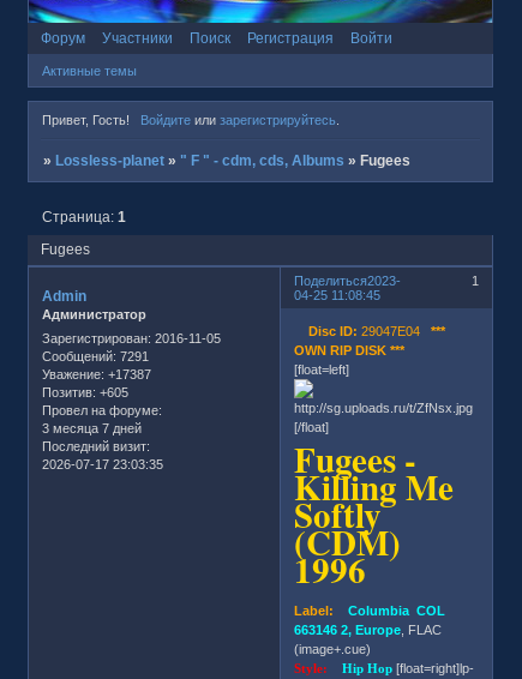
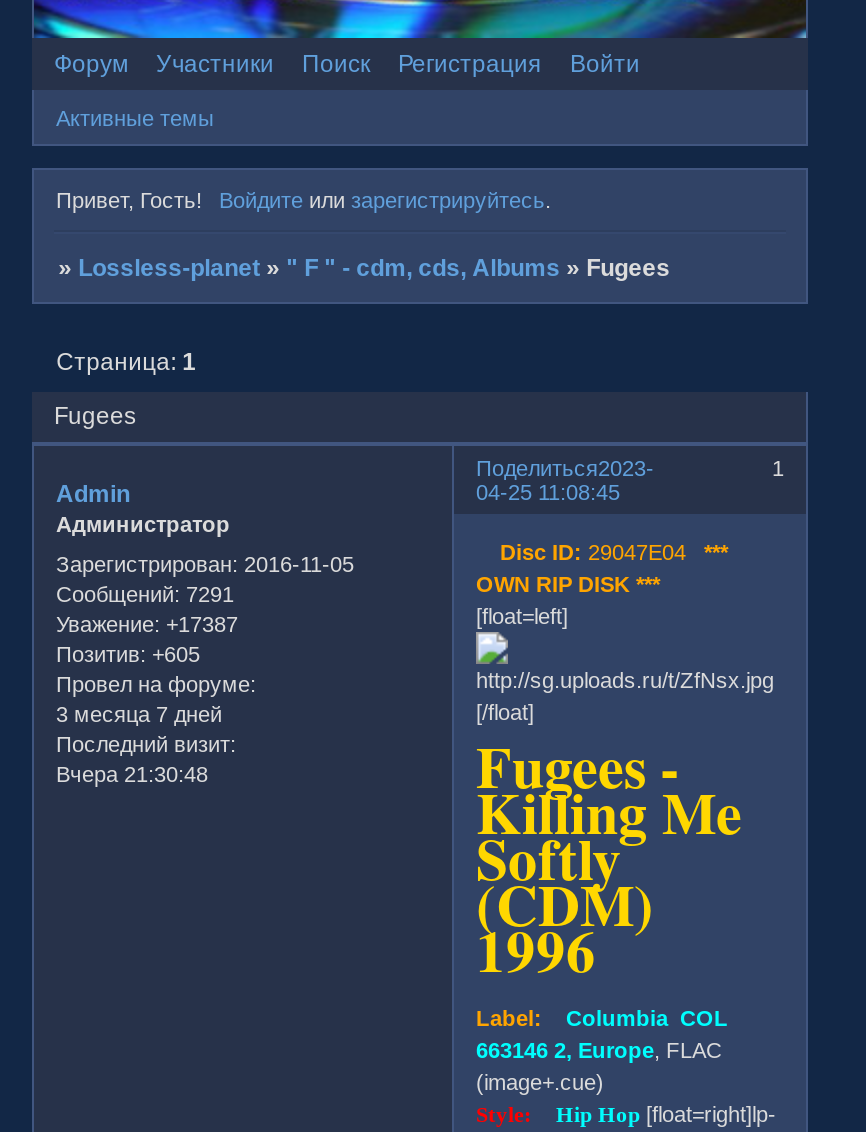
- 2026-07-17 23:03:35
+ Вчера 21:30:48
